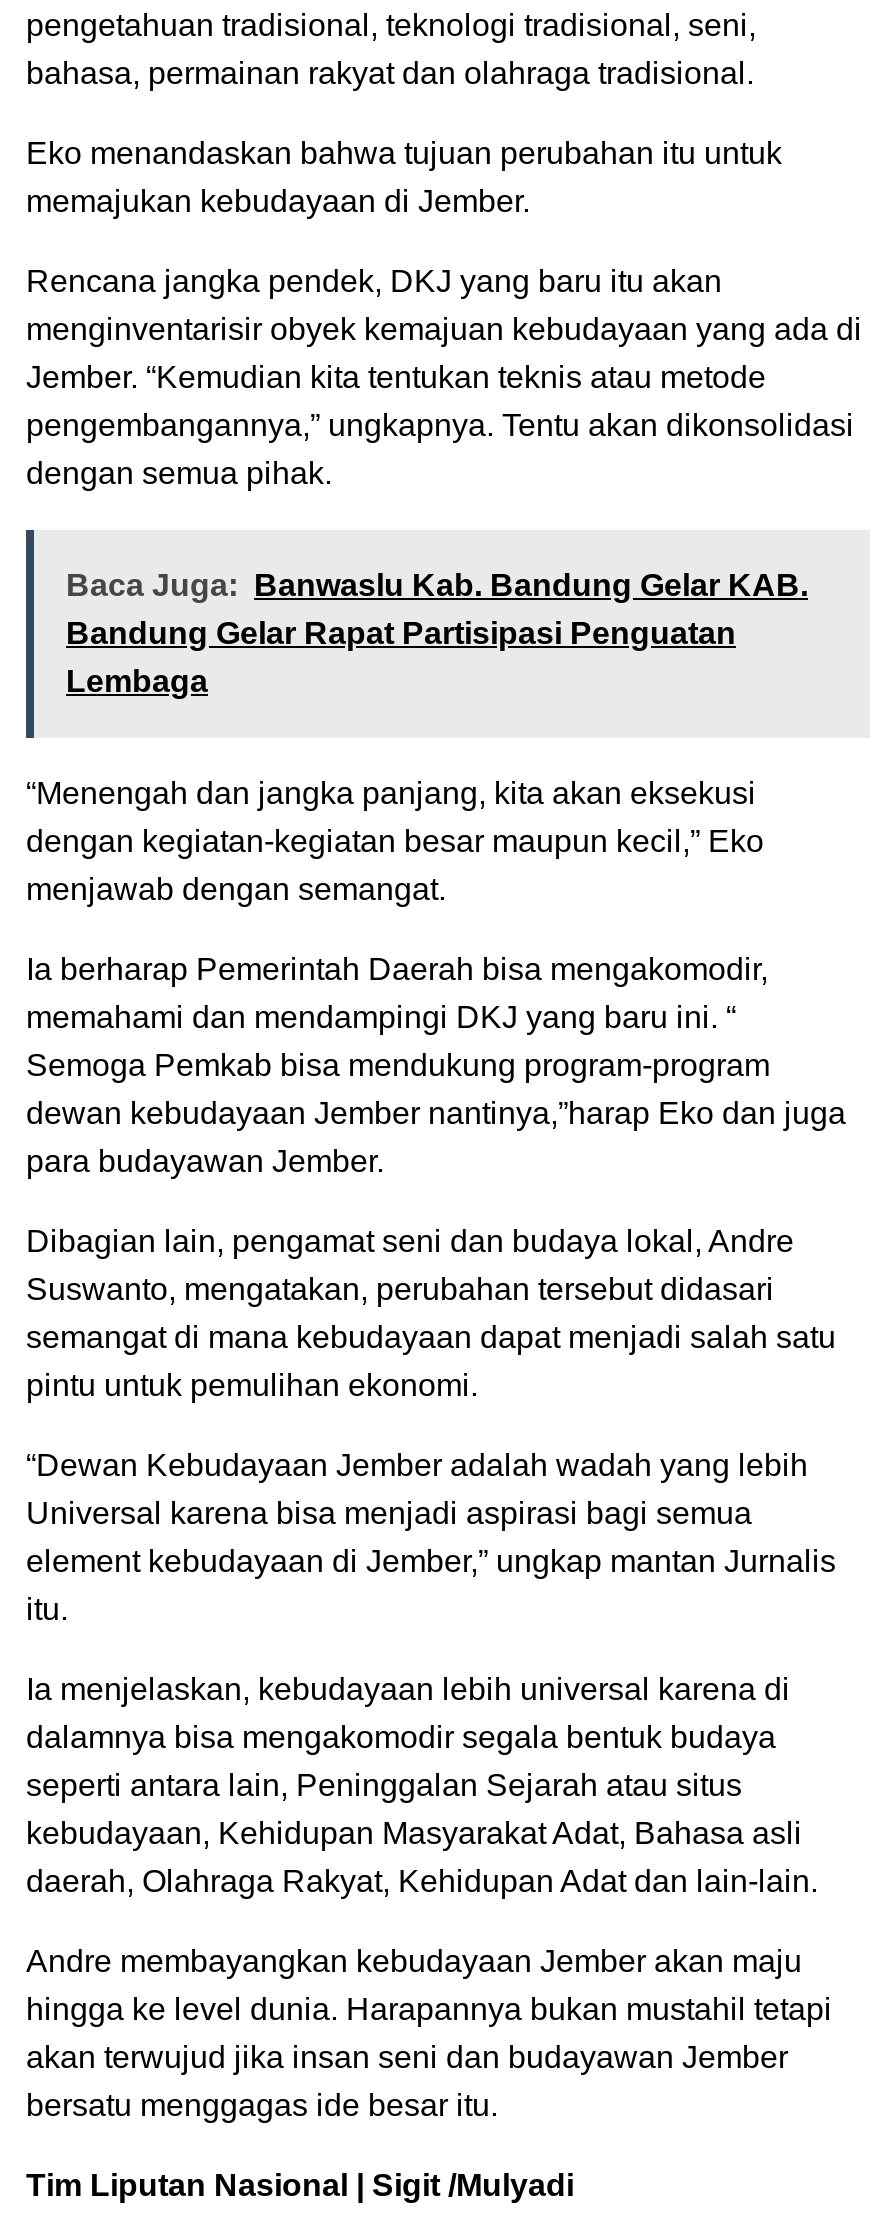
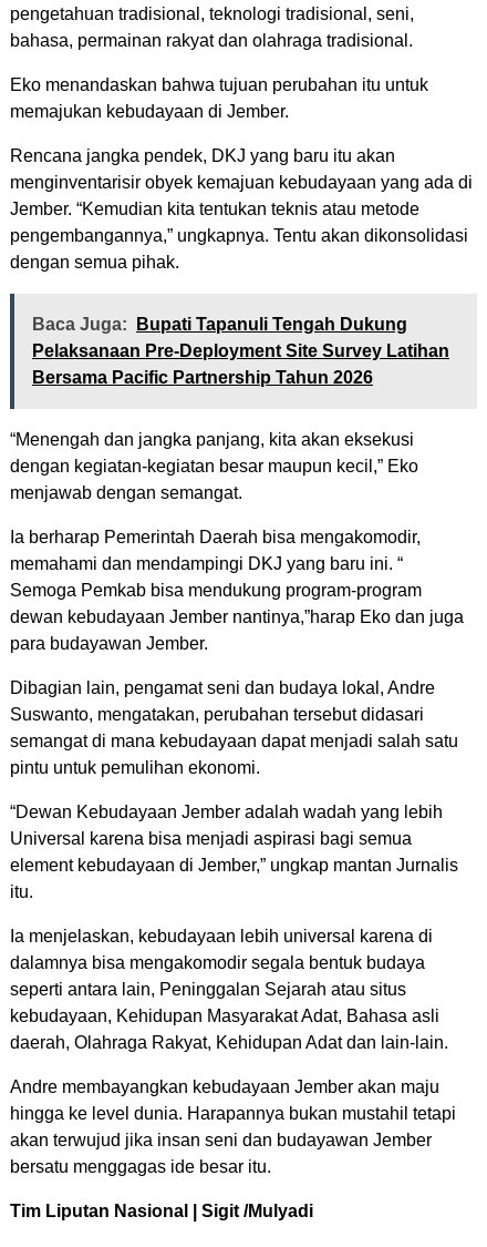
- Baca Juga: Banwaslu Kab. Bandung Gelar KAB.
- Bandung Gelar Rapat Partisipasi Penguatan
- Lembaga
+ Baca Juga: Bupati Tapanuli Tengah Dukung
+ Pelaksanaan Pre-Deployment Site Survey Latihan
+ Bersama Pacific Partnership Tahun 2026
